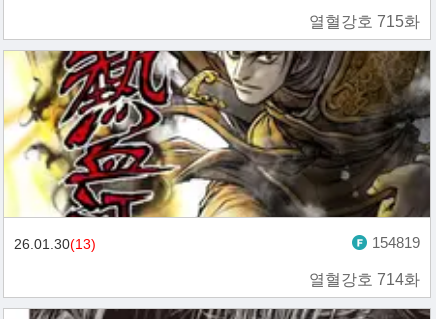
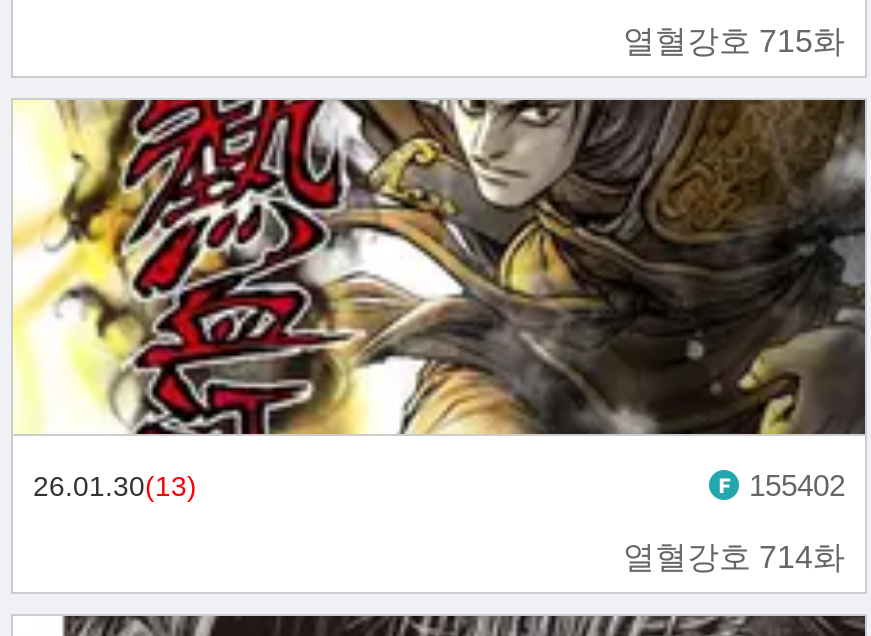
- 154819
+ 155402
